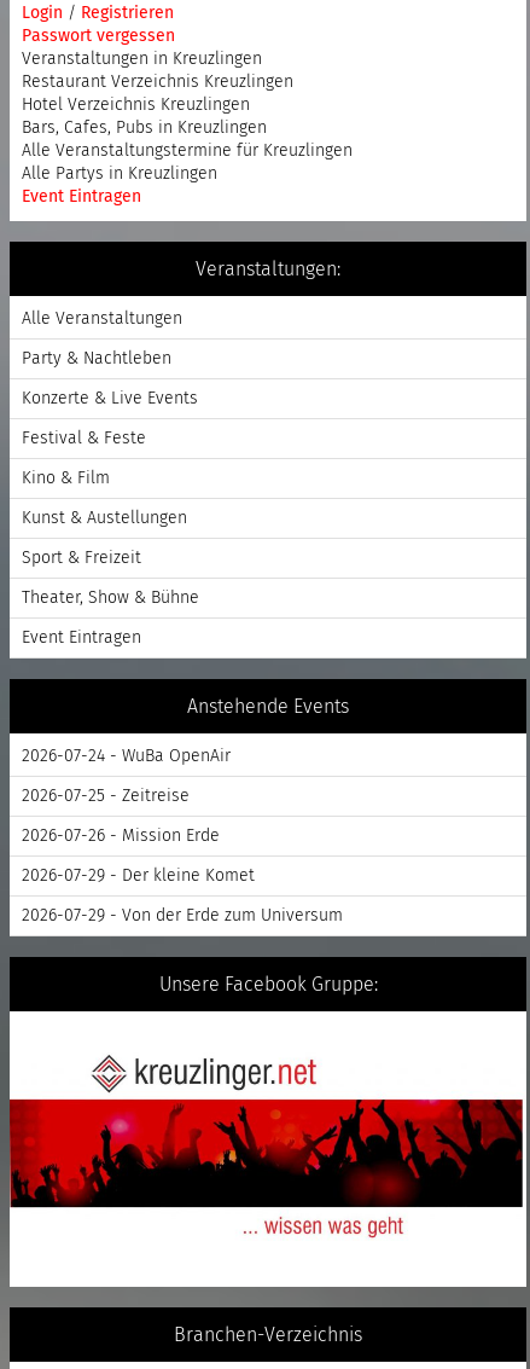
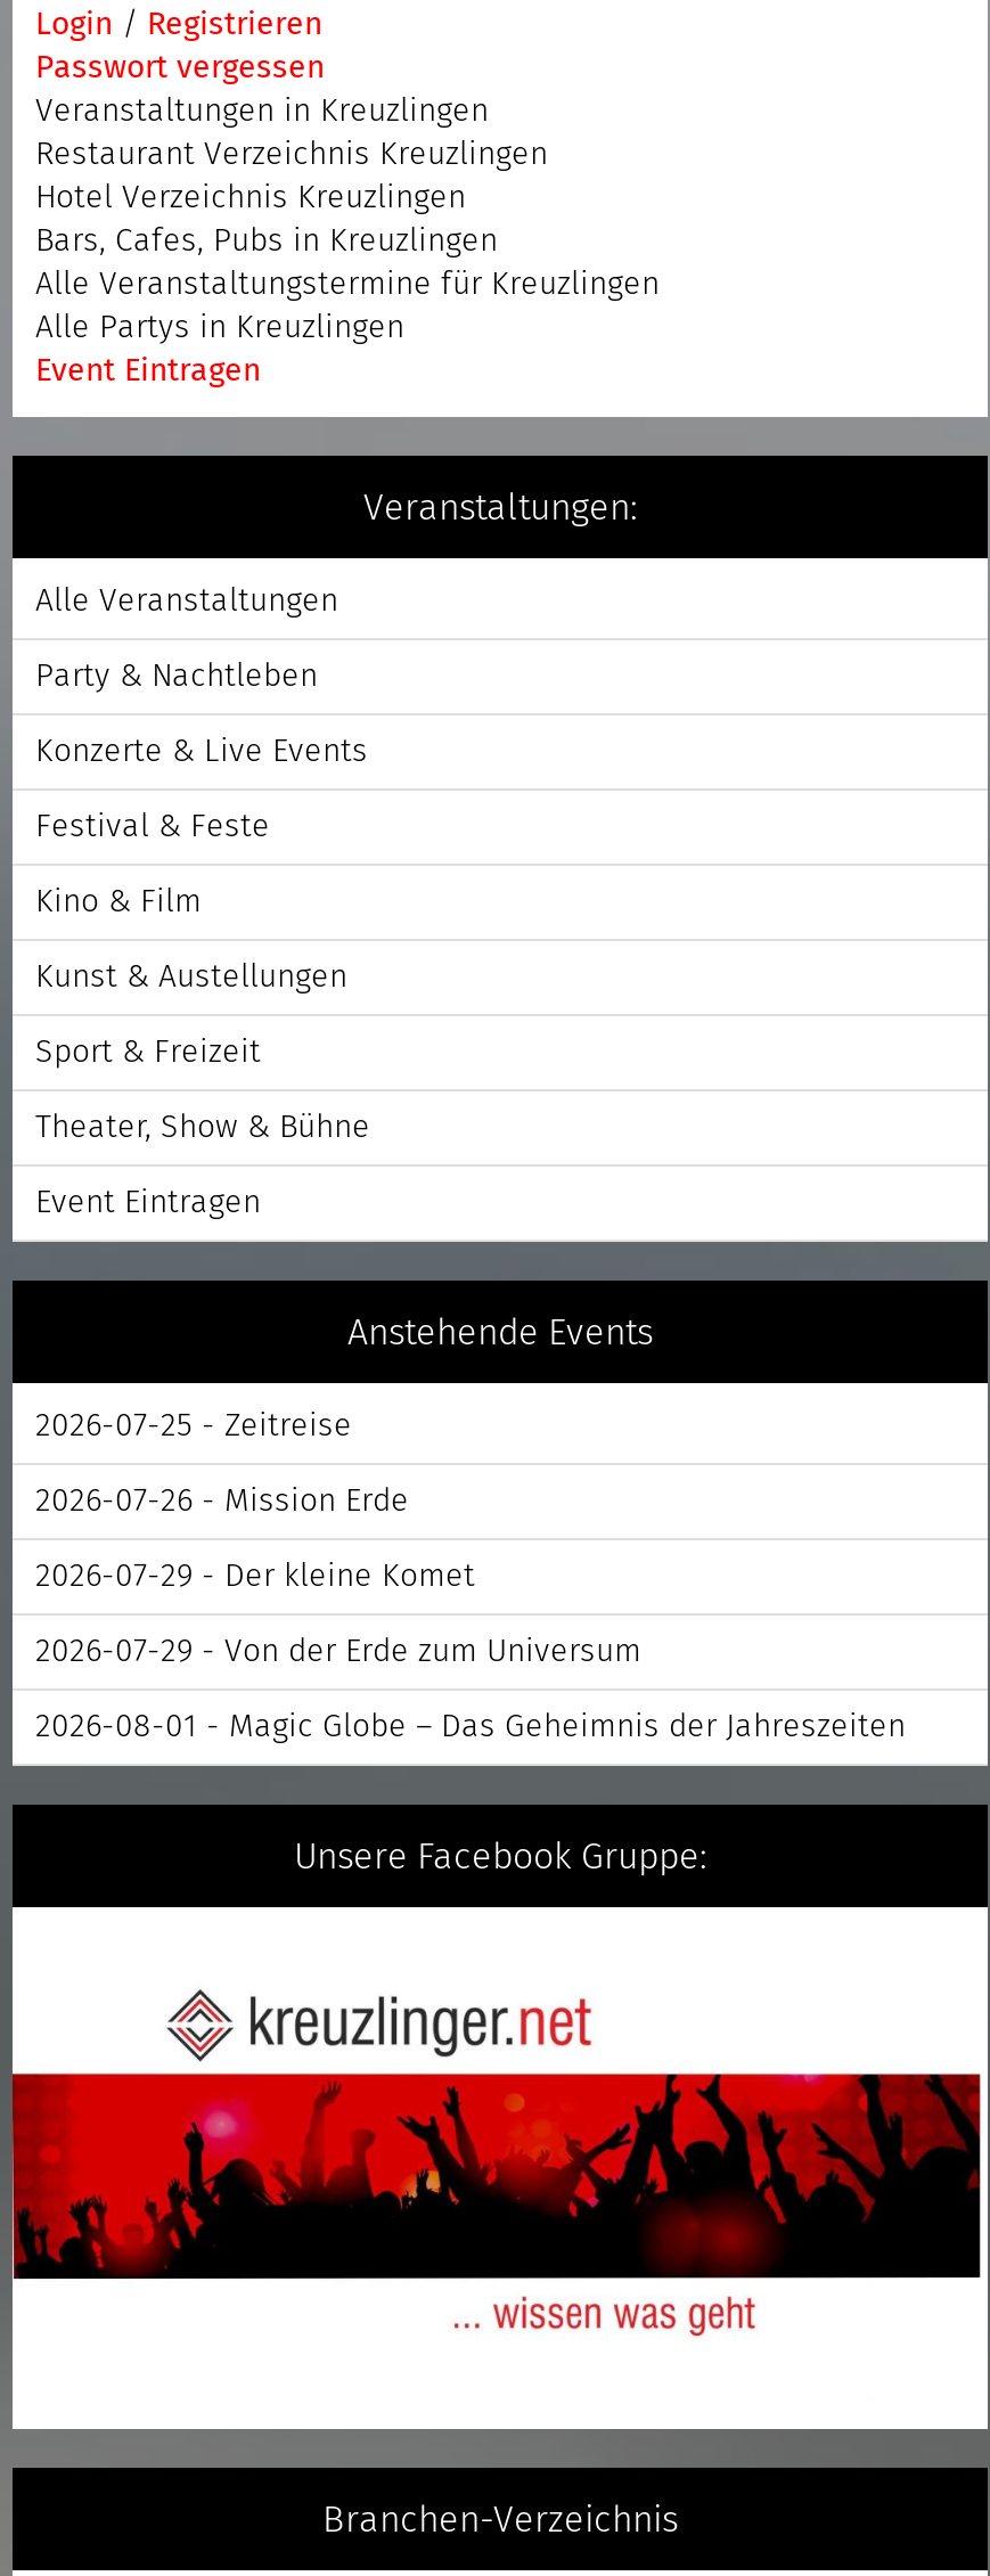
- 2026-07-24 - WuBa OpenAir

moved up: 2026-07-25 - Zeitreise | 2026-07-26 - Mission Erde | 2026-07-29 - Der kleine Komet | 2026-07-29 - Von der Erde zum Universum

+ 2026-08-01 - Magic Globe – Das Geheimnis der Jahreszeiten
